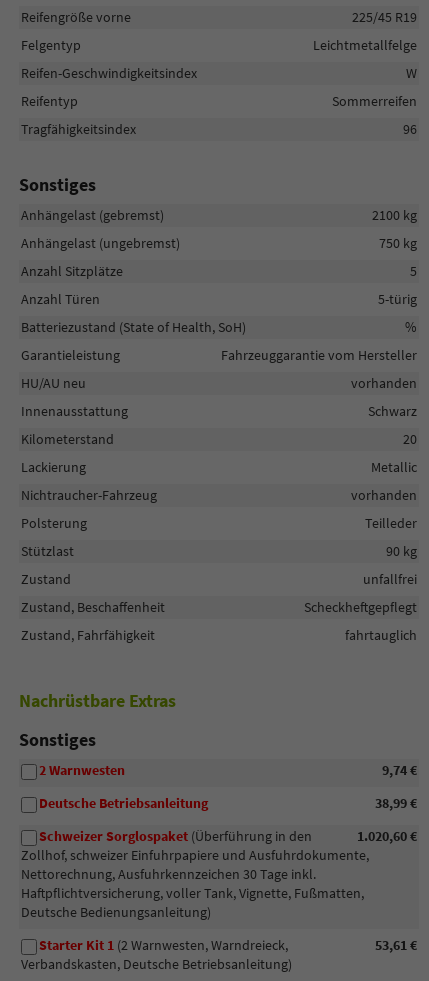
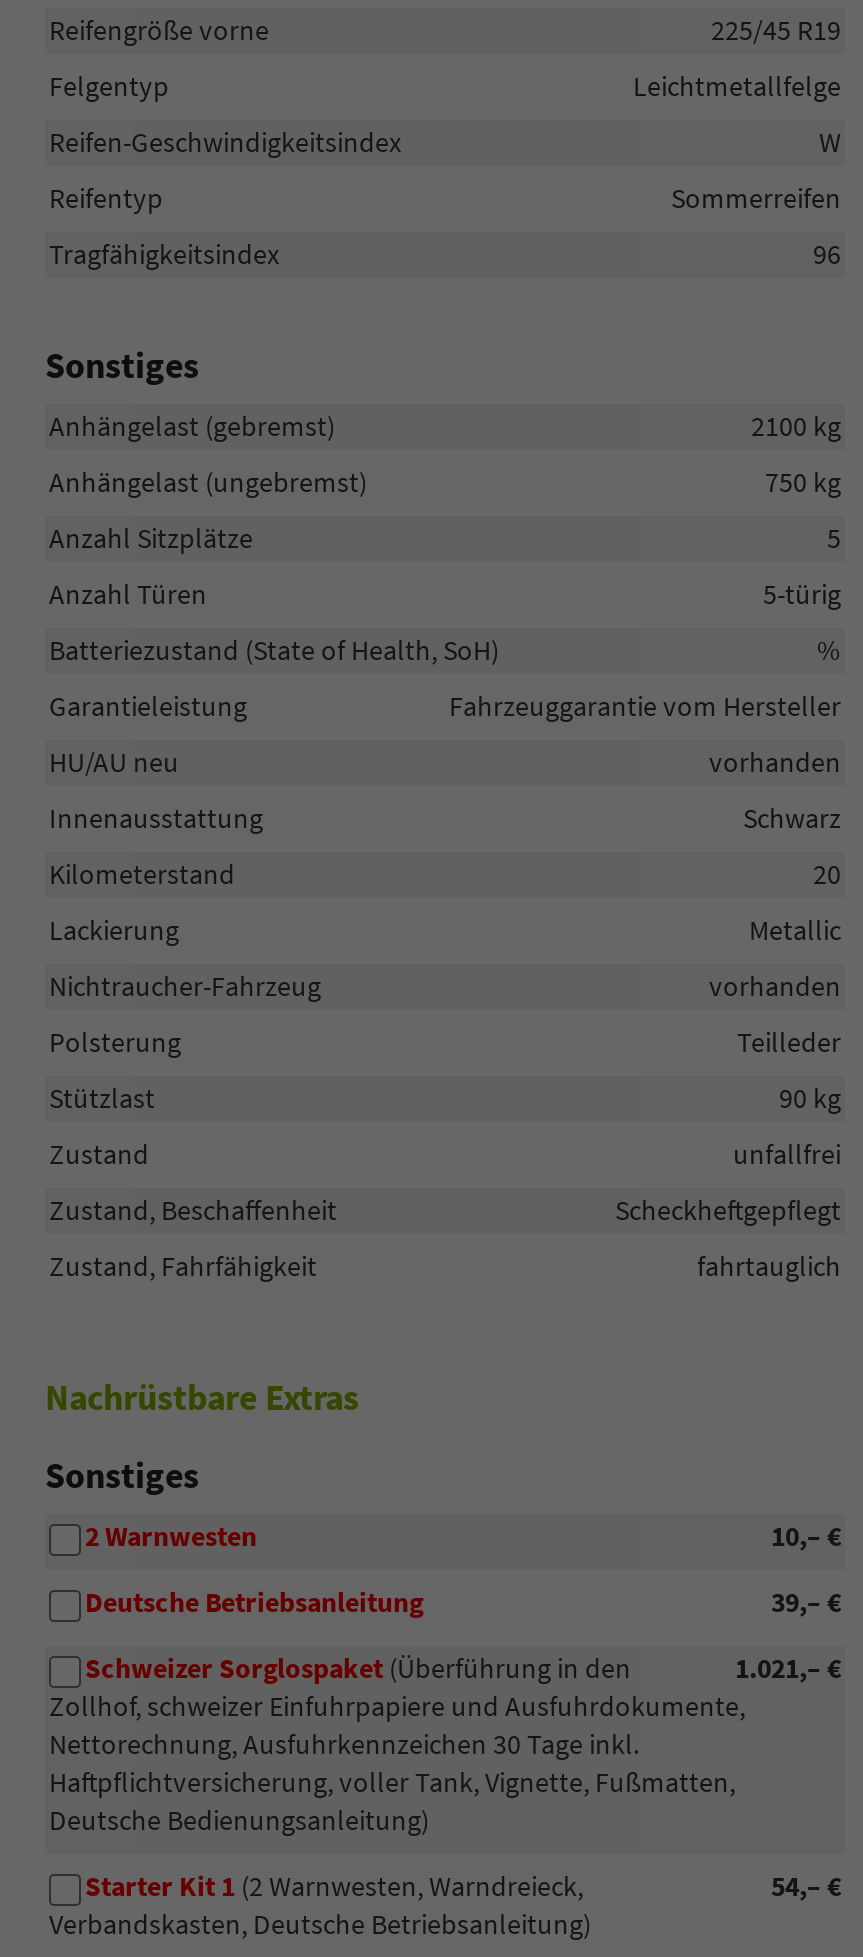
- 9,74 €
+ 10,– €

- 38,99 €
+ 39,– €

- 1.020,60 €
+ 1.021,– €

- 53,61 €
+ 54,– €
